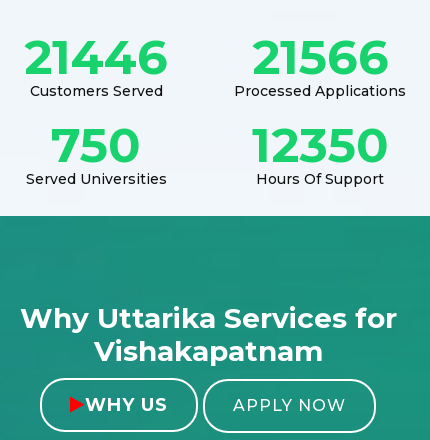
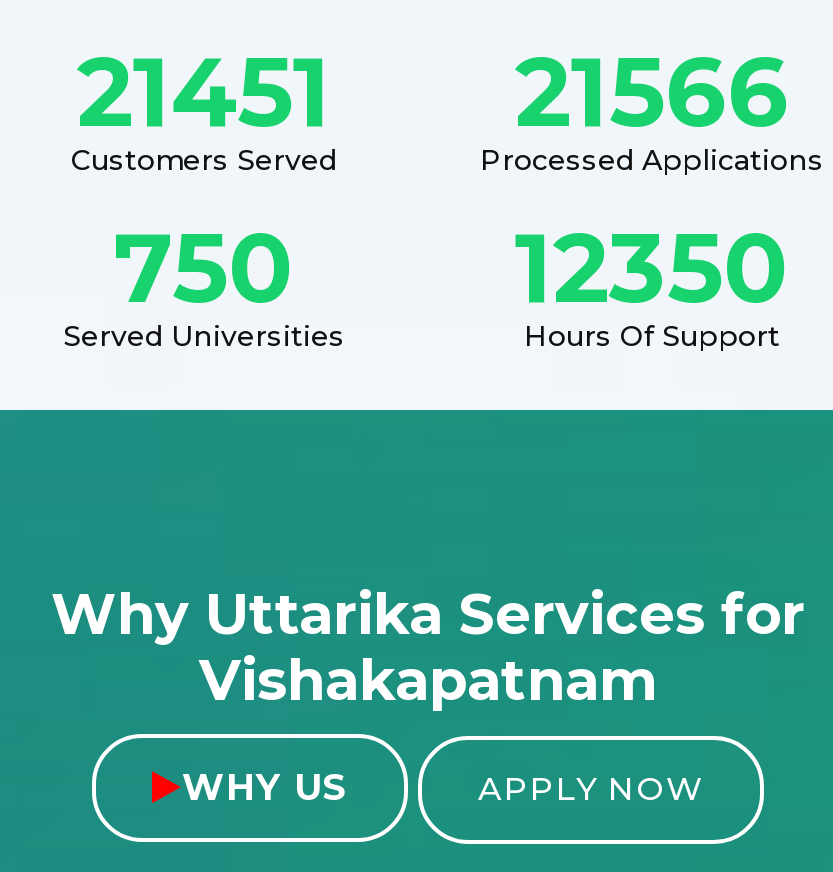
- 21446 21566
+ 21451 21566
